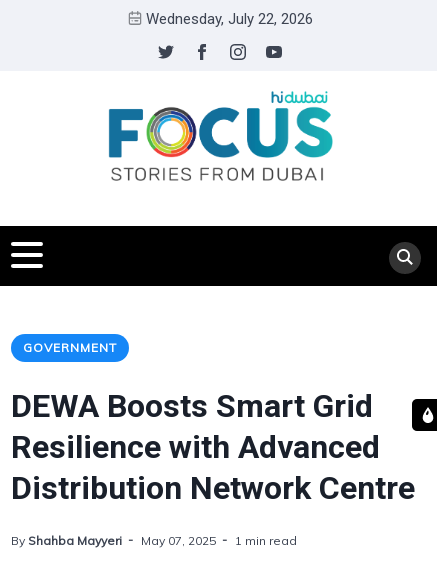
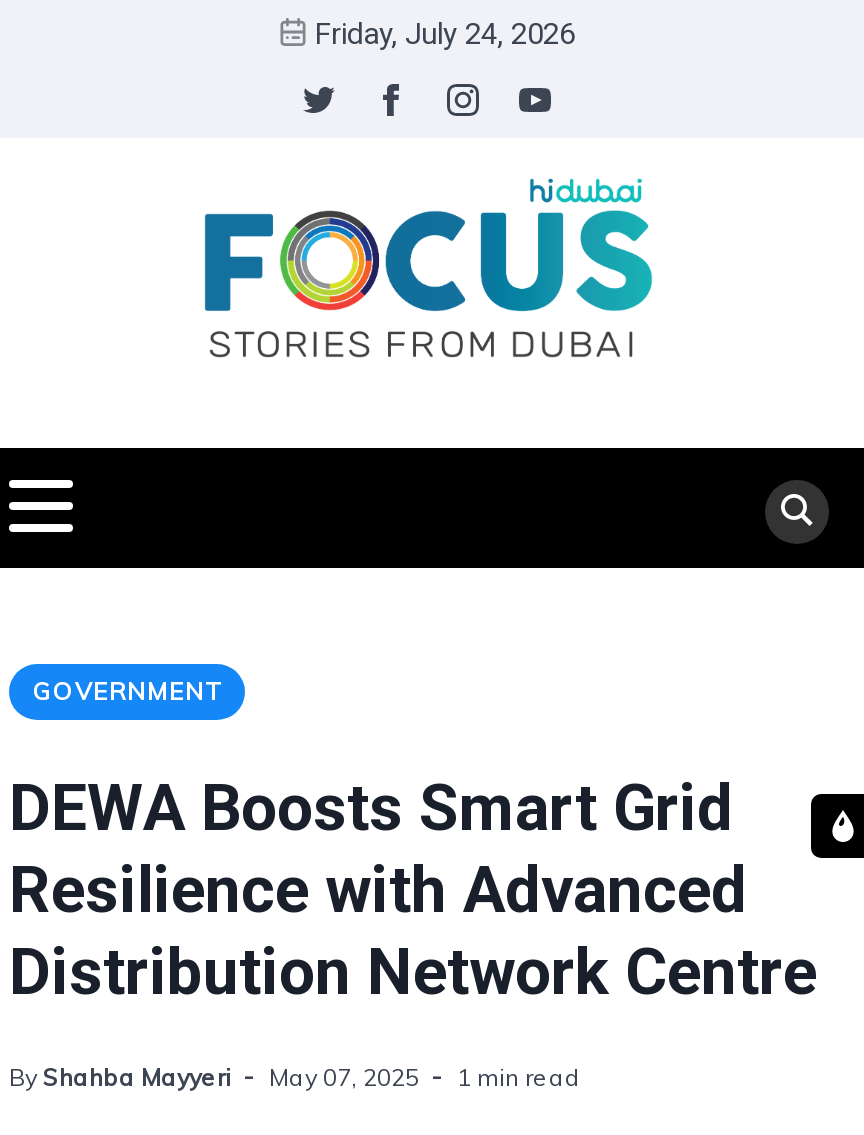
- Wednesday, July 22, 2026
+ Friday, July 24, 2026
